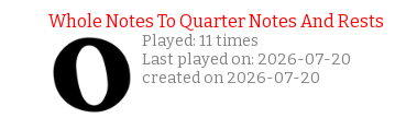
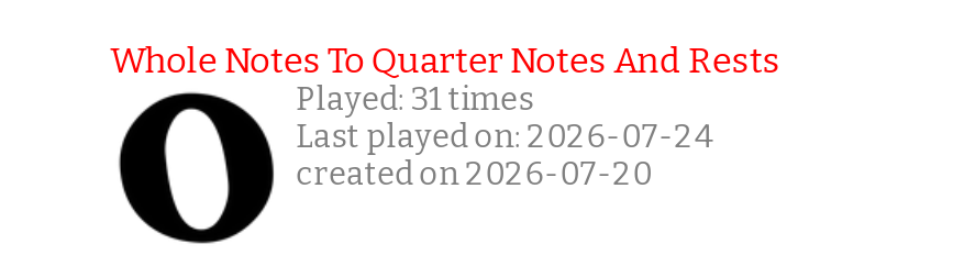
- Played: 11 times
+ Played: 31 times

- Last played on: 2026-07-20
+ Last played on: 2026-07-24
